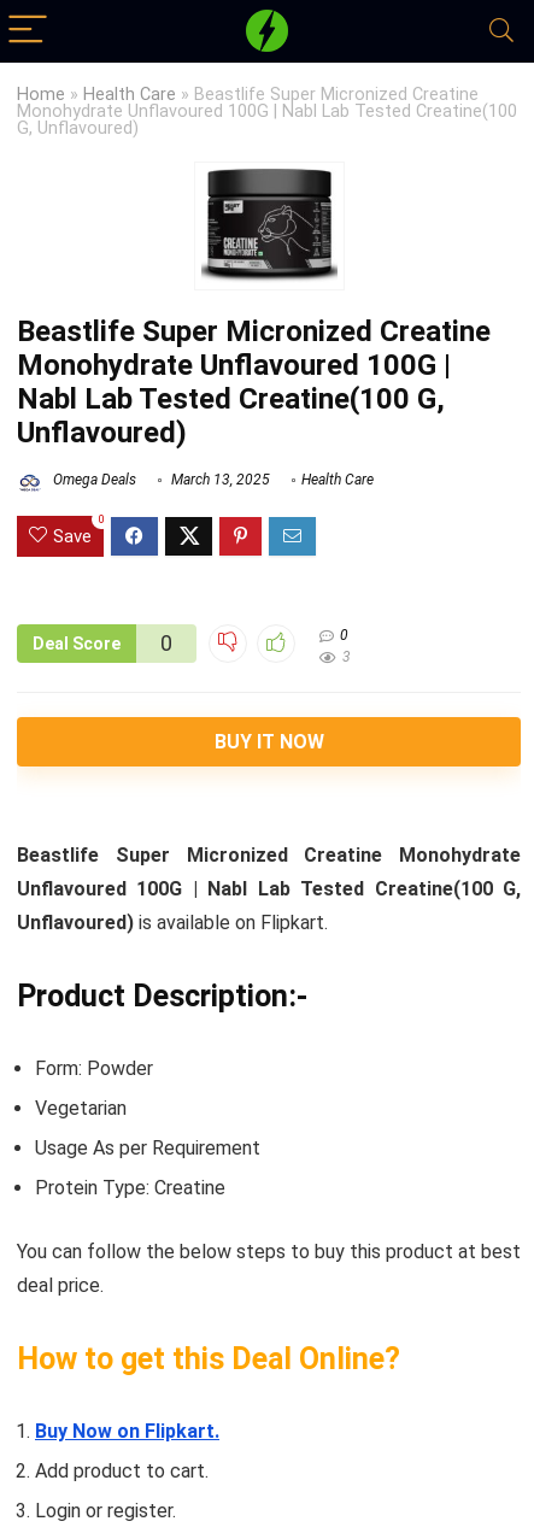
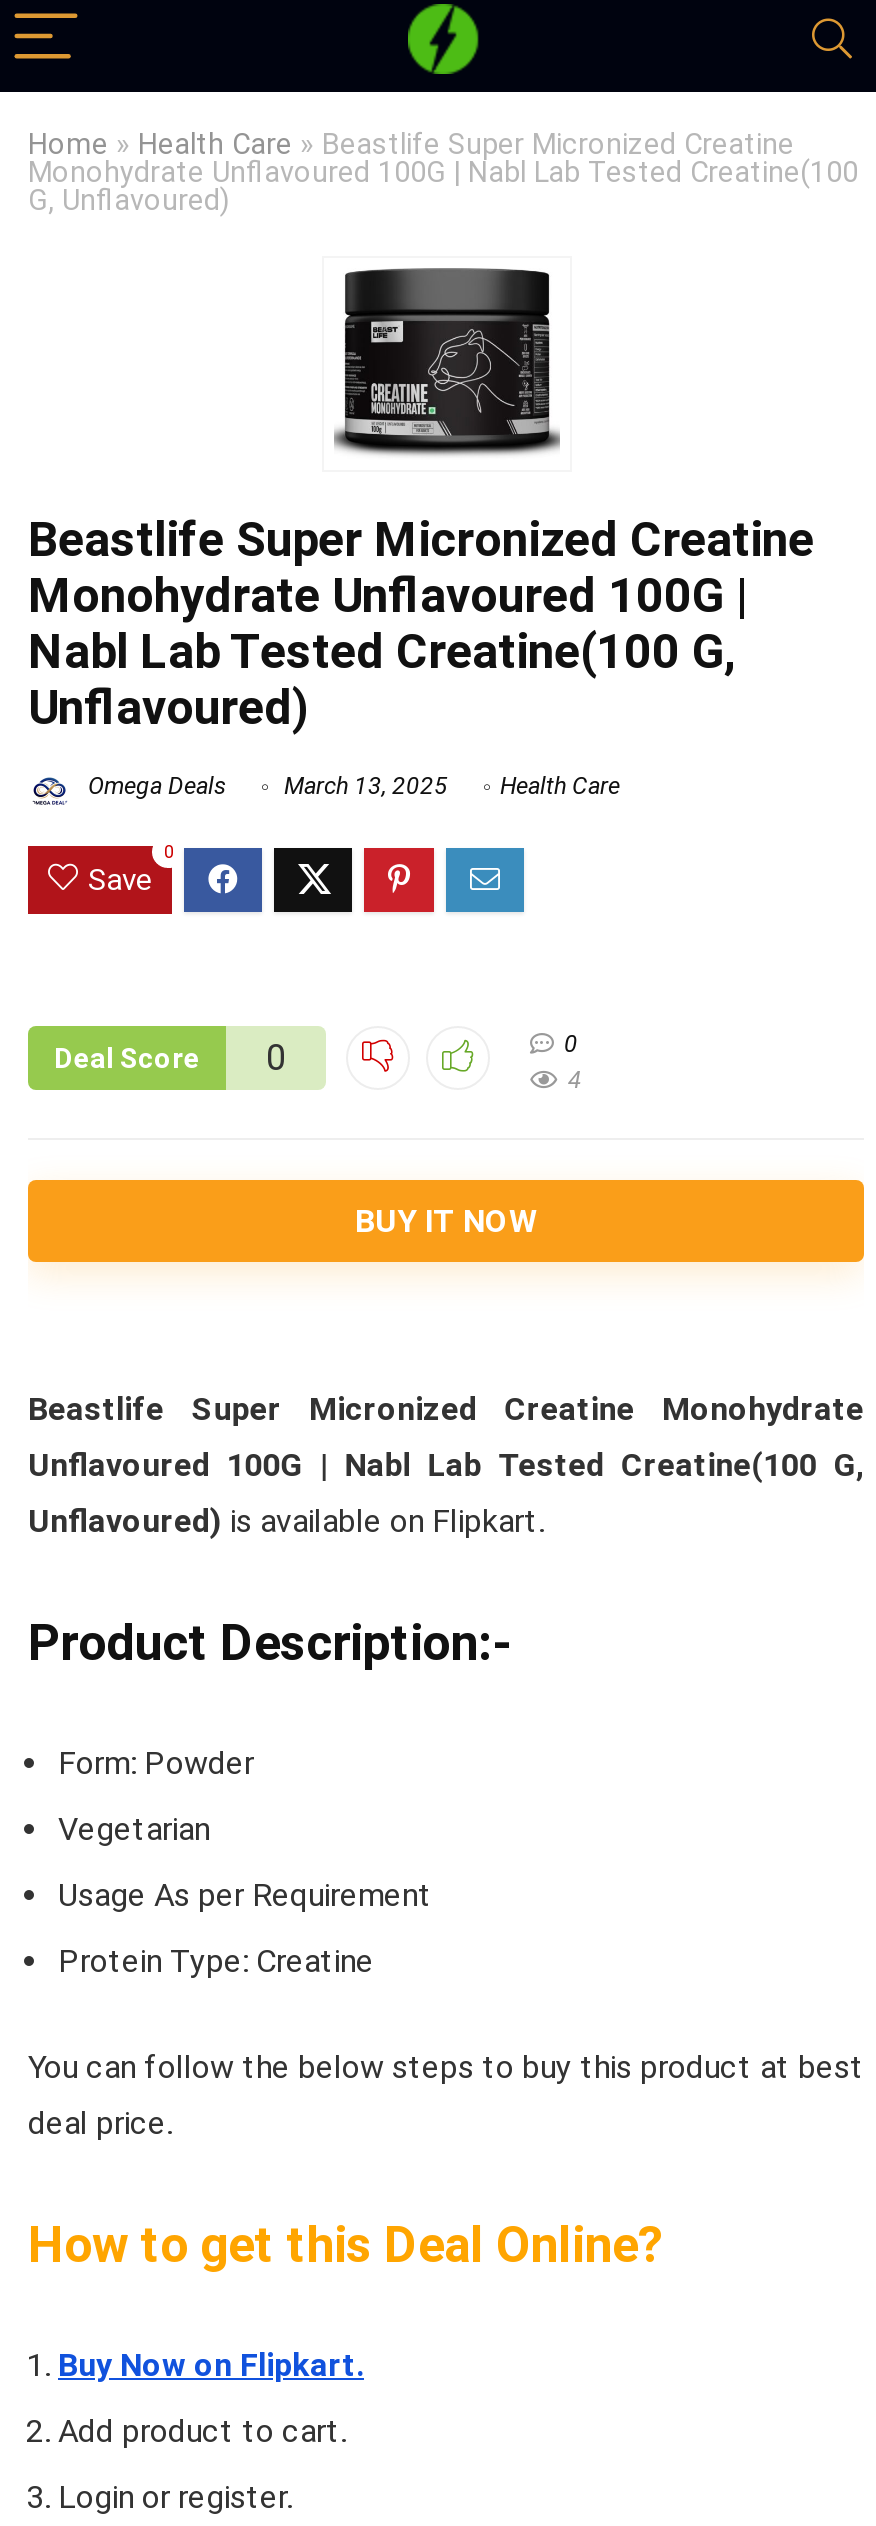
- 3
+ 4
